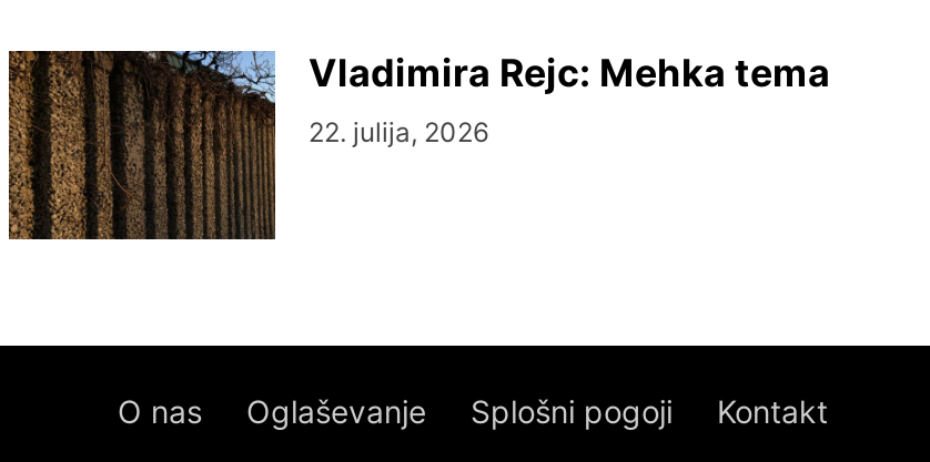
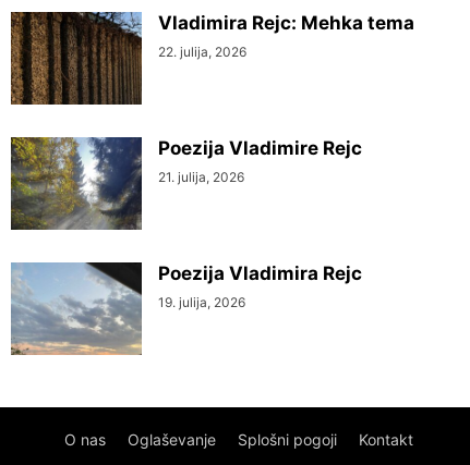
+ [image]
+ Poezija Vladimire Rejc
+ 21. julija, 2026

+ [image]
+ Poezija Vladimira Rejc
+ 19. julija, 2026
